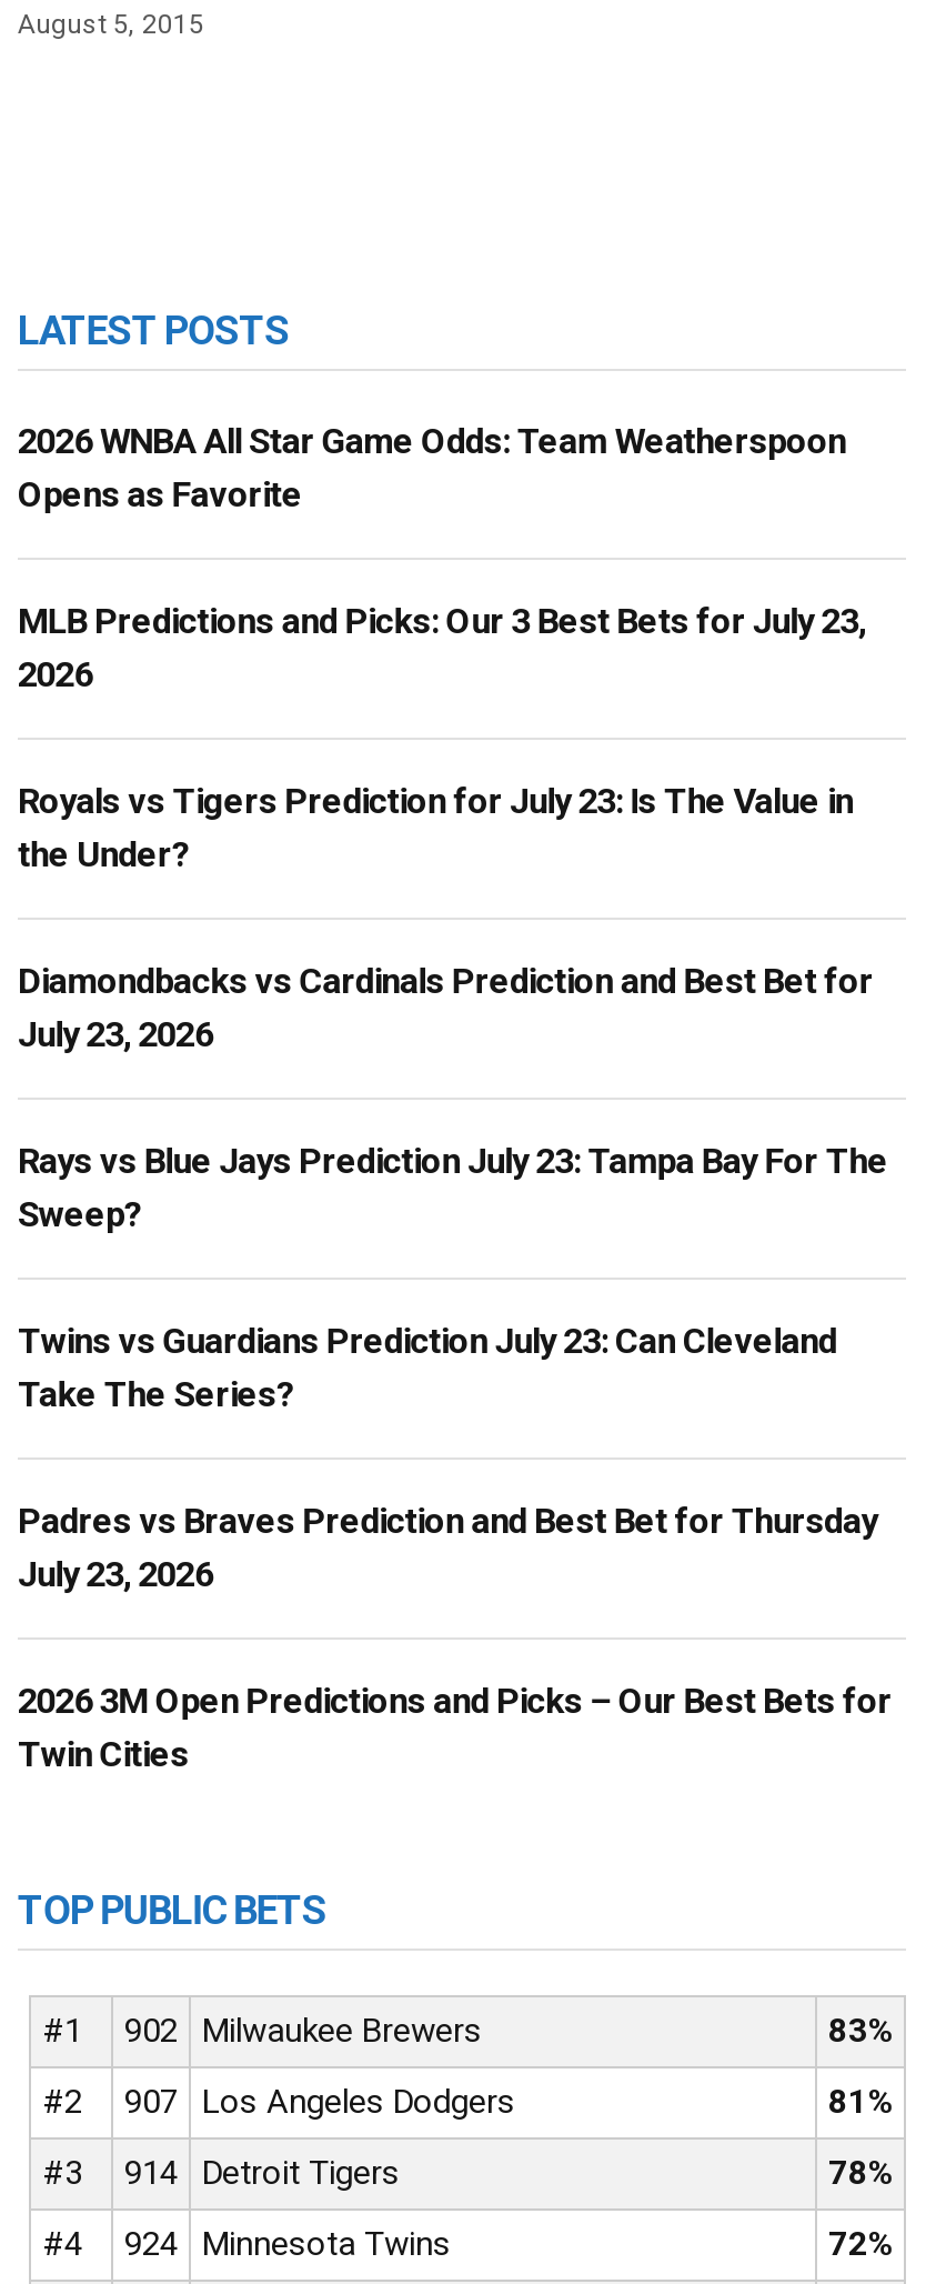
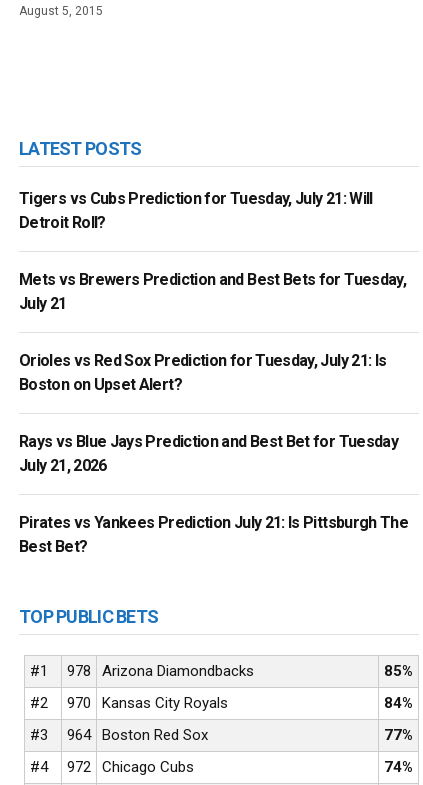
- 2026 WNBA All Star Game Odds: Team Weatherspoon
- Opens as Favorite
- MLB Predictions and Picks: Our 3 Best Bets for July 23,
- 2026
- Royals vs Tigers Prediction for July 23: Is The Value in
- the Under?
- Diamondbacks vs Cardinals Prediction and Best Bet for
- July 23, 2026
- Rays vs Blue Jays Prediction July 23: Tampa Bay For The
- Sweep?
- Twins vs Guardians Prediction July 23: Can Cleveland
- Take The Series?
- Padres vs Braves Prediction and Best Bet for Thursday
- July 23, 2026
- 2026 3M Open Predictions and Picks – Our Best Bets for
- Twin Cities
+ Tigers vs Cubs Prediction for Tuesday, July 21: Will
+ Detroit Roll?
+ Mets vs Brewers Prediction and Best Bets for Tuesday,
+ July 21
+ Orioles vs Red Sox Prediction for Tuesday, July 21: Is
+ Boston on Upset Alert?
+ Rays vs Blue Jays Prediction and Best Bet for Tuesday
+ July 21, 2026
+ Pirates vs Yankees Prediction July 21: Is Pittsburgh The
+ Best Bet?

- 902
- Milwaukee Brewers
- 83%
+ 978
+ Arizona Diamondbacks
+ 85%

- 907
- Los Angeles Dodgers
- 81%
+ 970
+ Kansas City Royals
+ 84%

- 914
- Detroit Tigers
- 78%
+ 964
+ Boston Red Sox
+ 77%

- 924
- Minnesota Twins
- 72%
+ 972
+ Chicago Cubs
+ 74%
